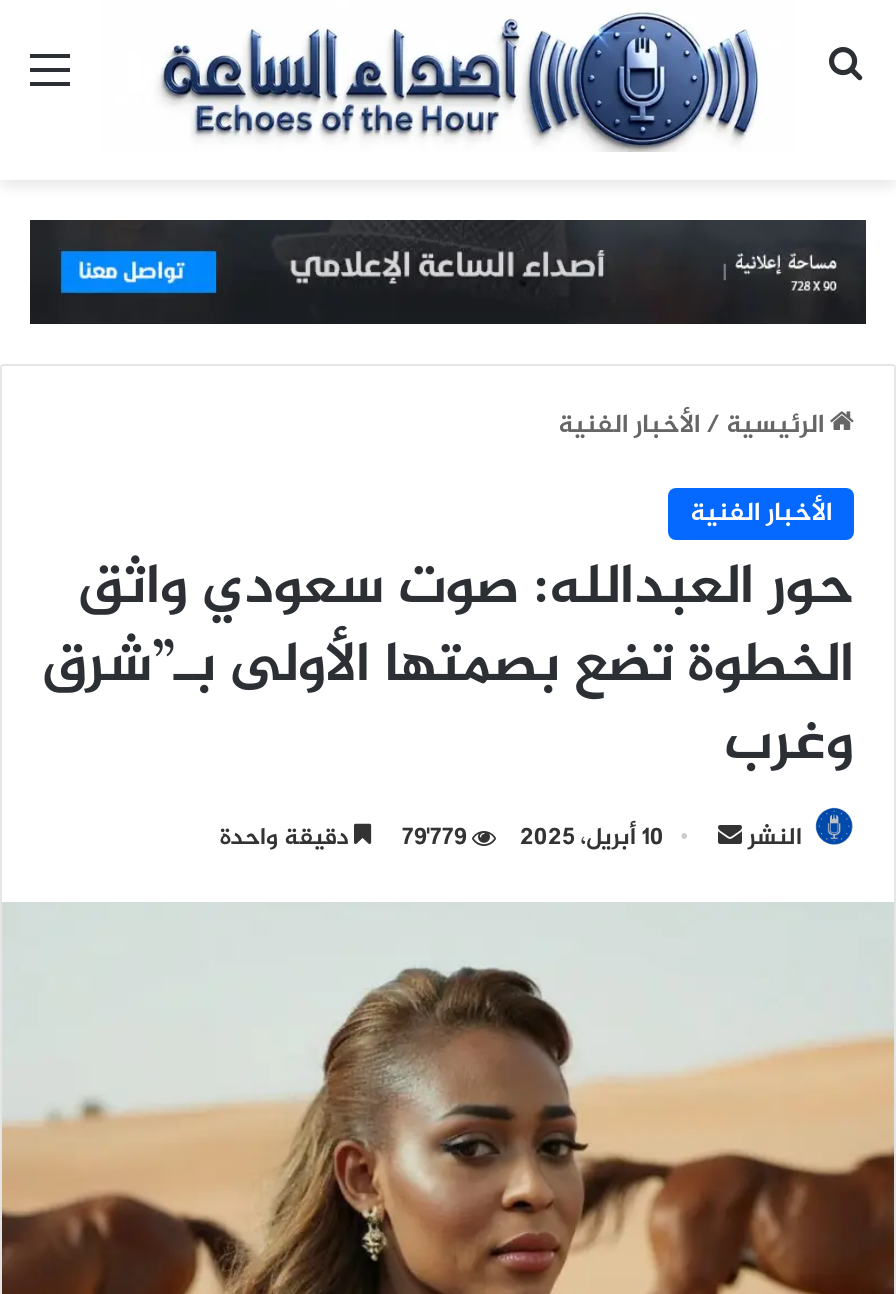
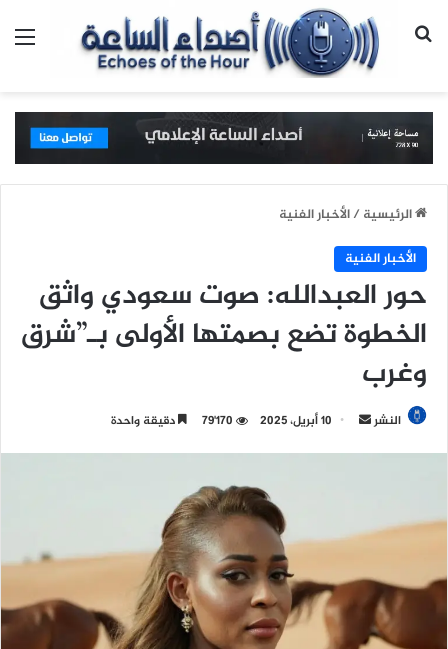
- 79٬779 دقيقة واحدة
+ 79٬170 دقيقة واحدة
